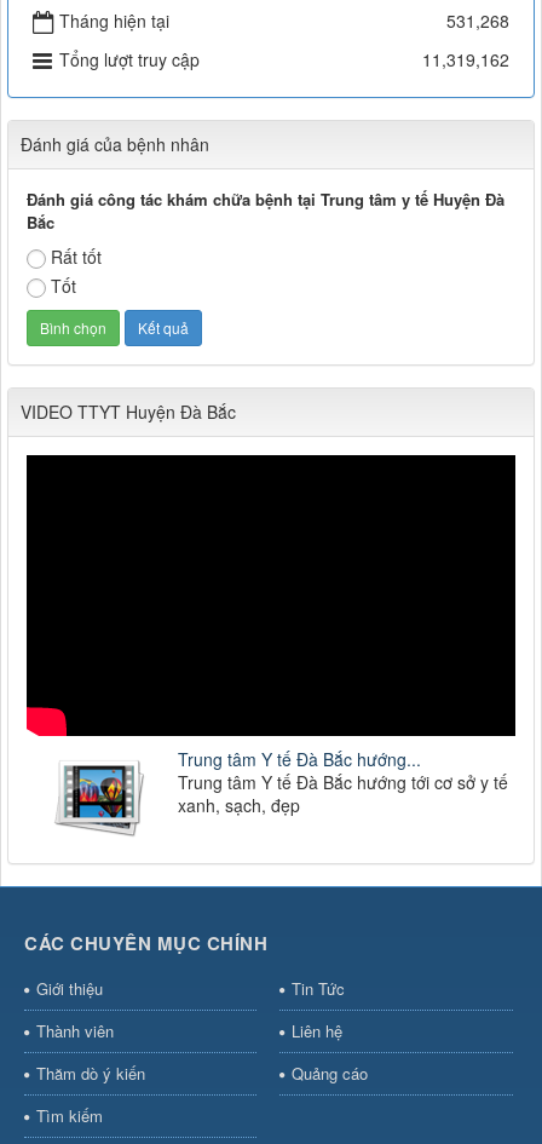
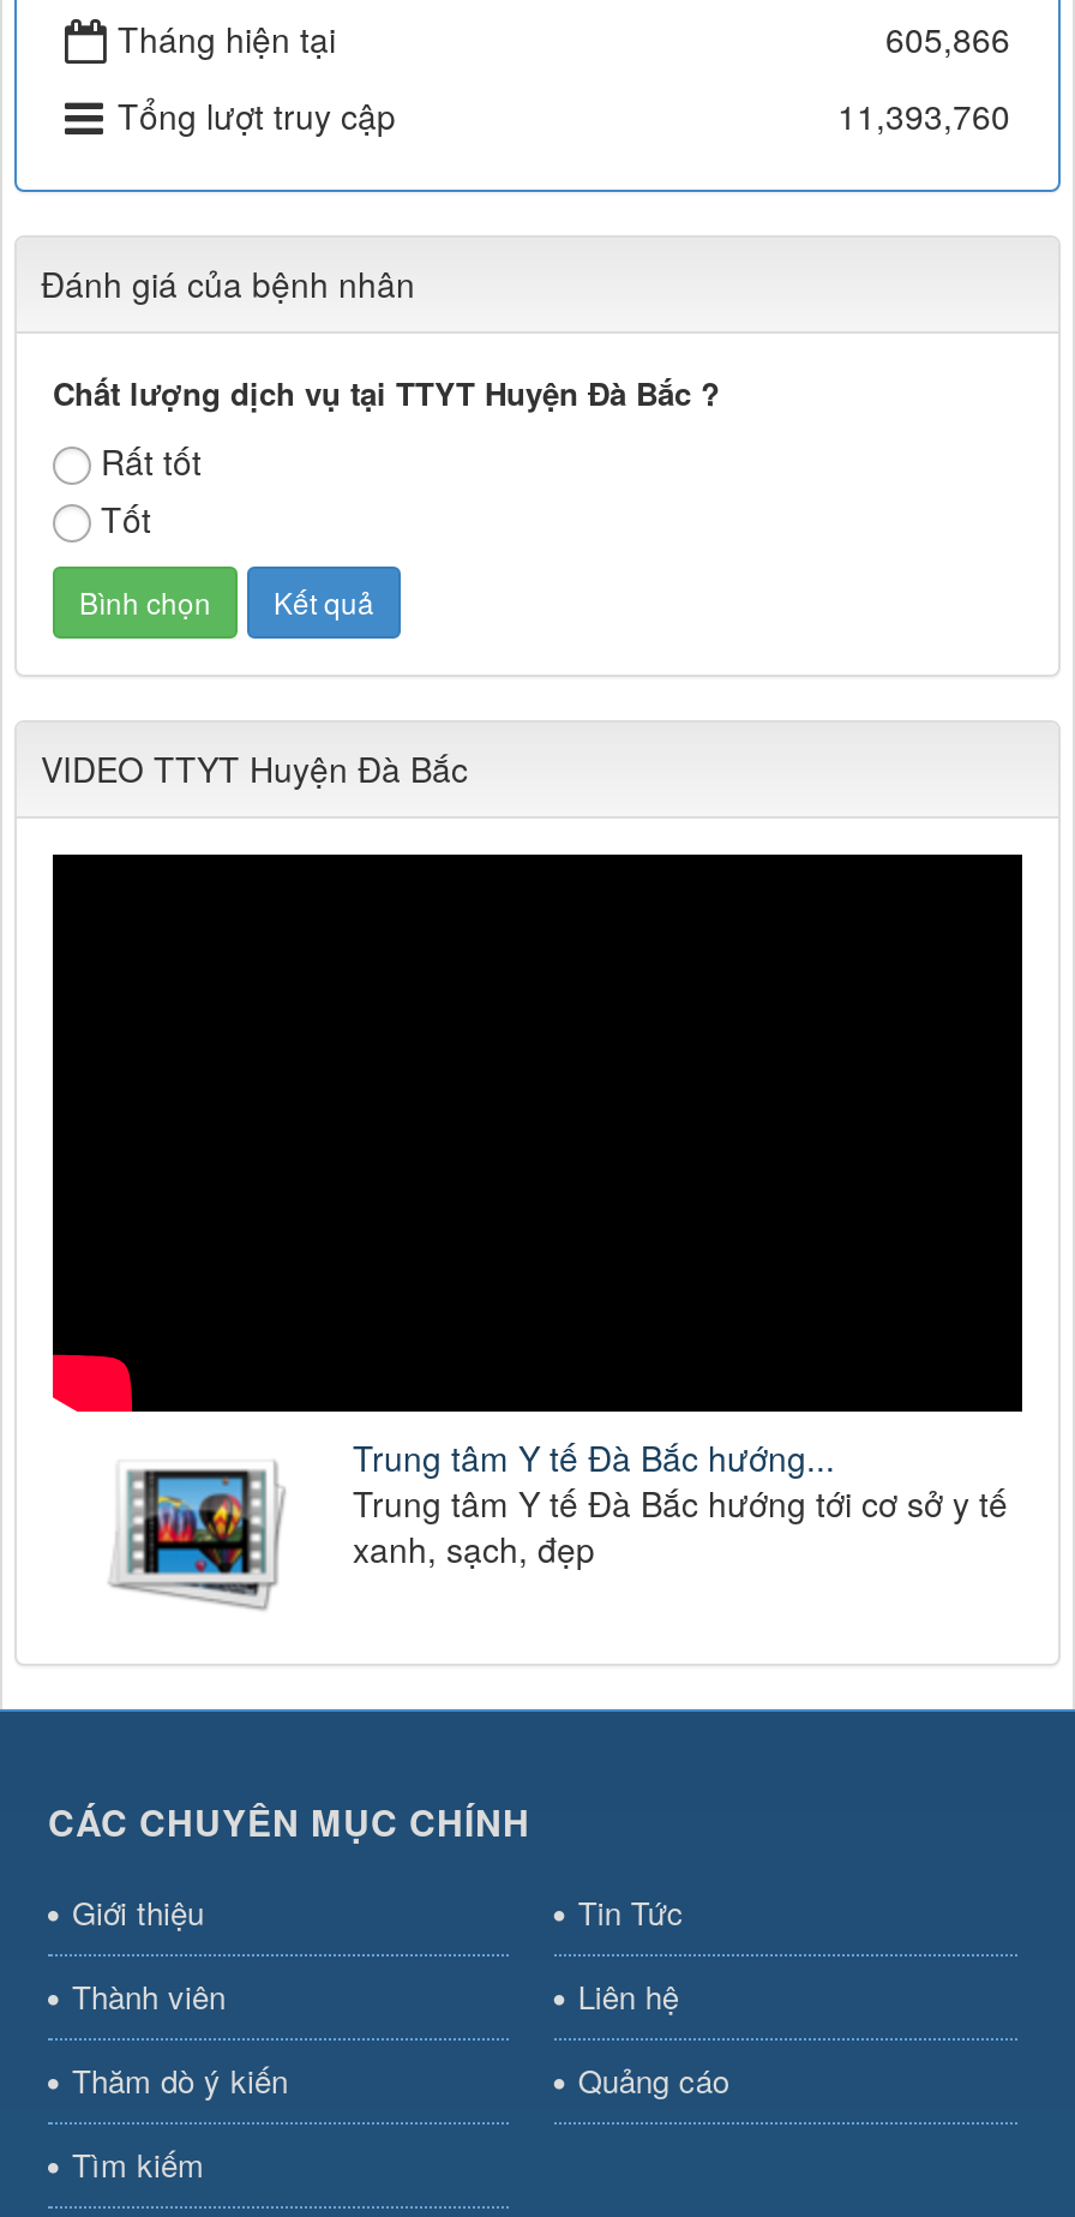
- 531,268
+ 605,866

- 11,319,162
+ 11,393,760

- Đánh giá công tác khám chữa bệnh tại Trung tâm y tế Huyện Đà
- Bắc
+ Chất lượng dịch vụ tại TTYT Huyện Đà Bắc ?
